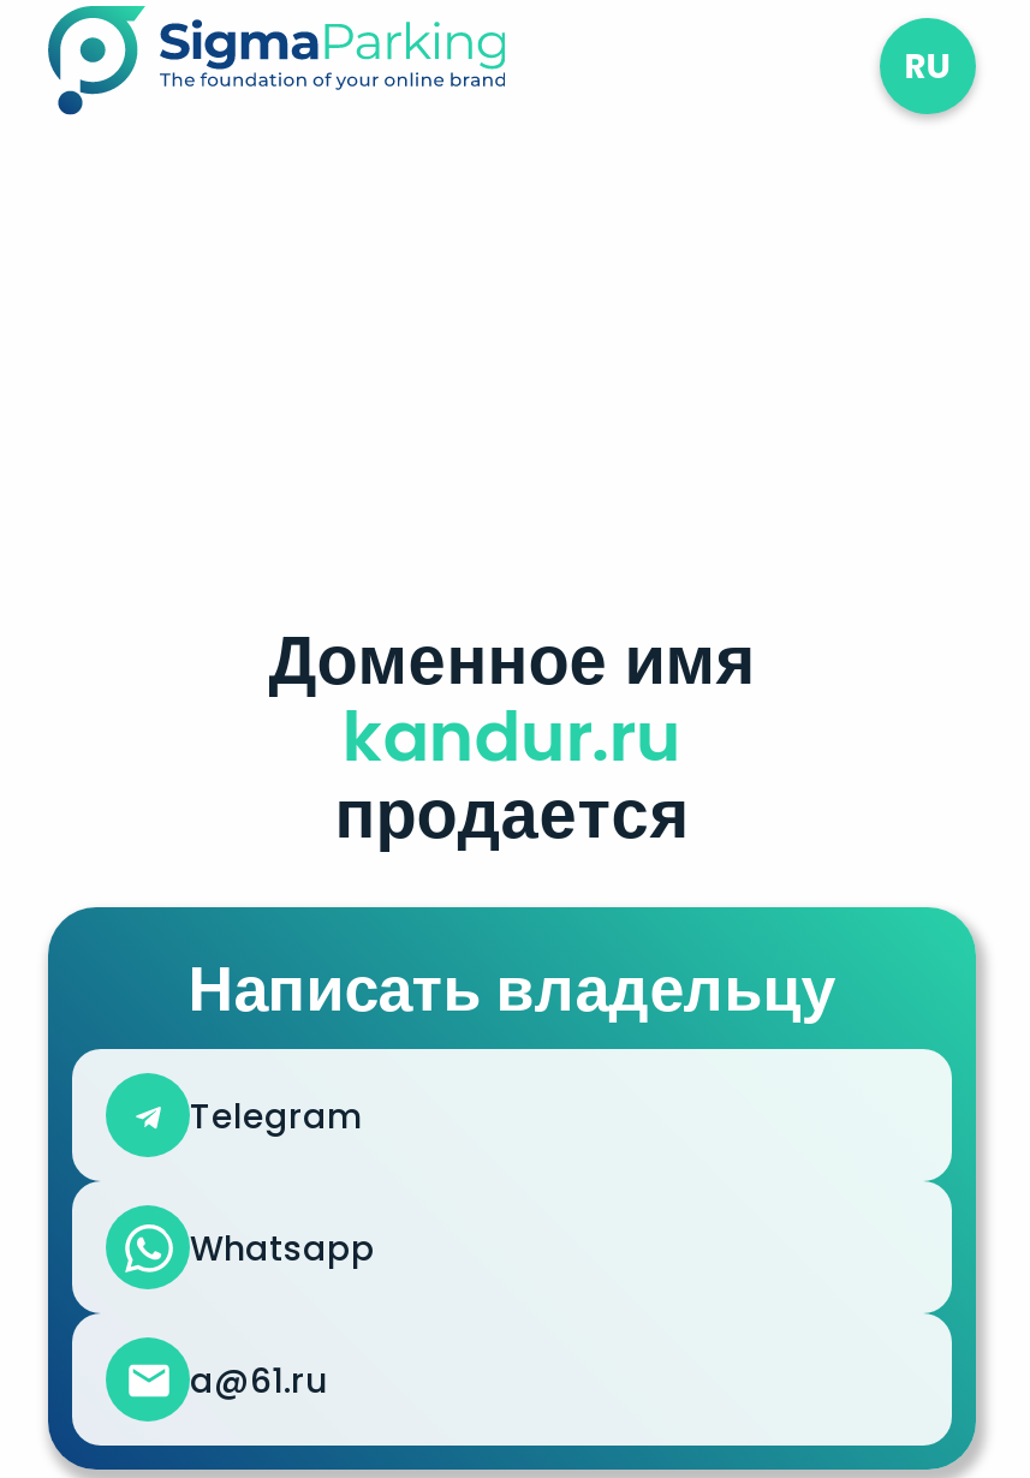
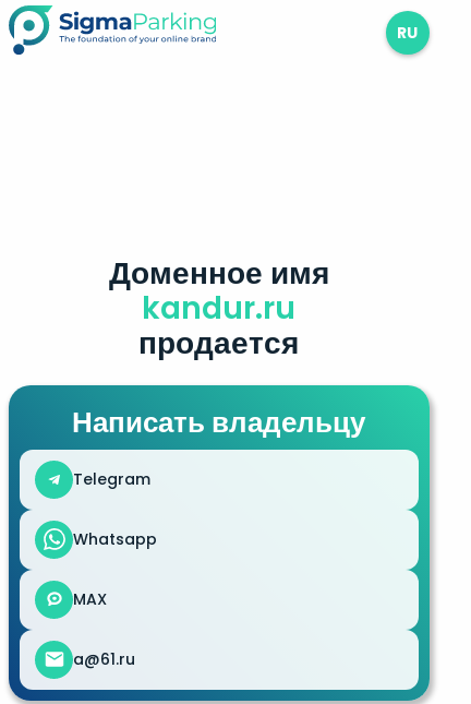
moved up: Доменное имя | kandur.ru | продается | Написать владельцу | Telegram | Whatsapp

+ MAX
